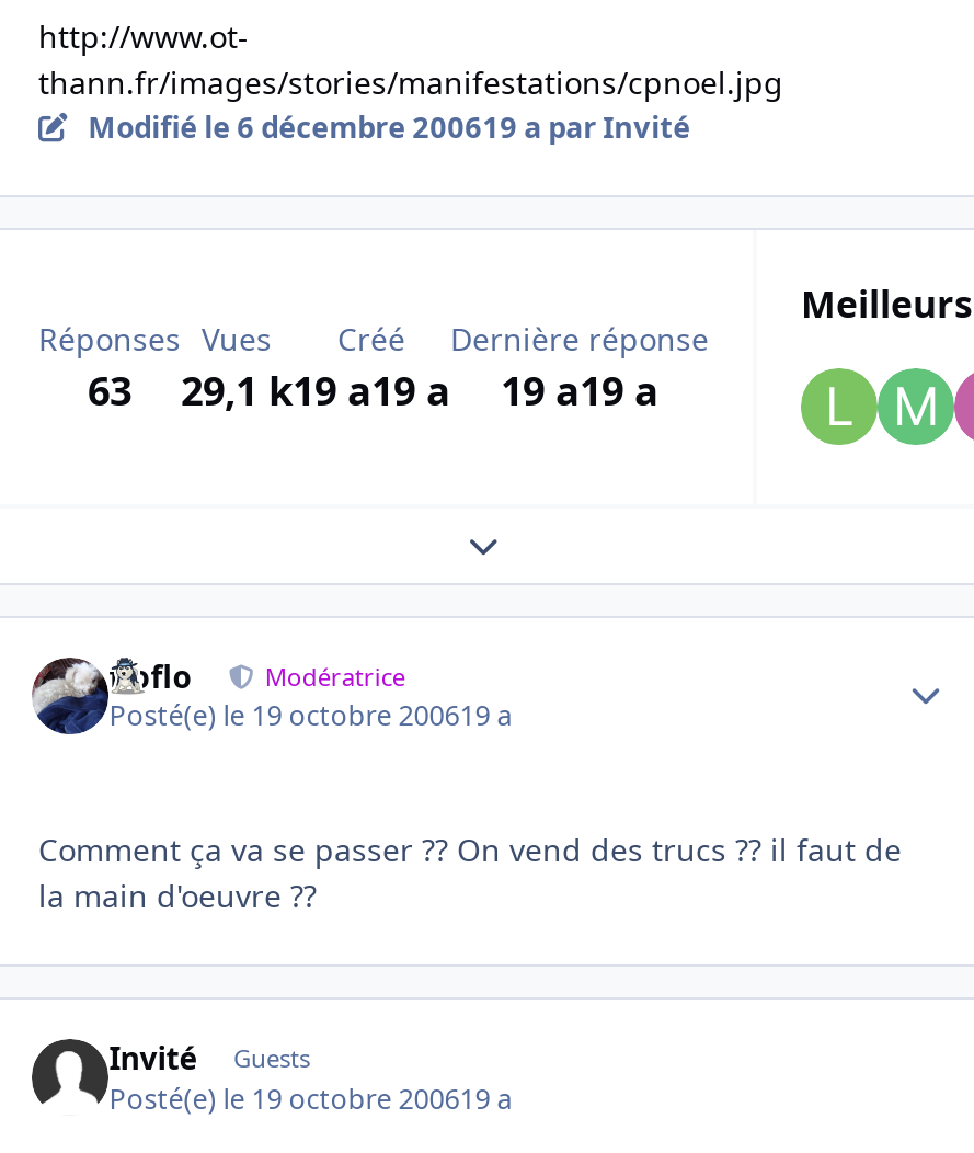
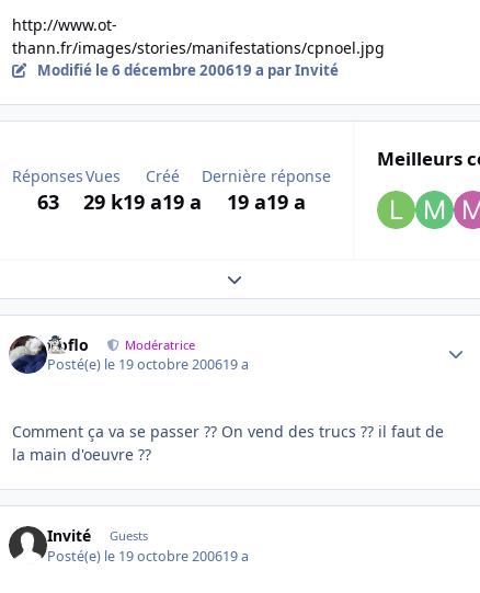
- 63 29,1 k 19 a19 a 19 a19 a
+ 63 29 k 19 a19 a 19 a19 a

- [image]
+ [image]
